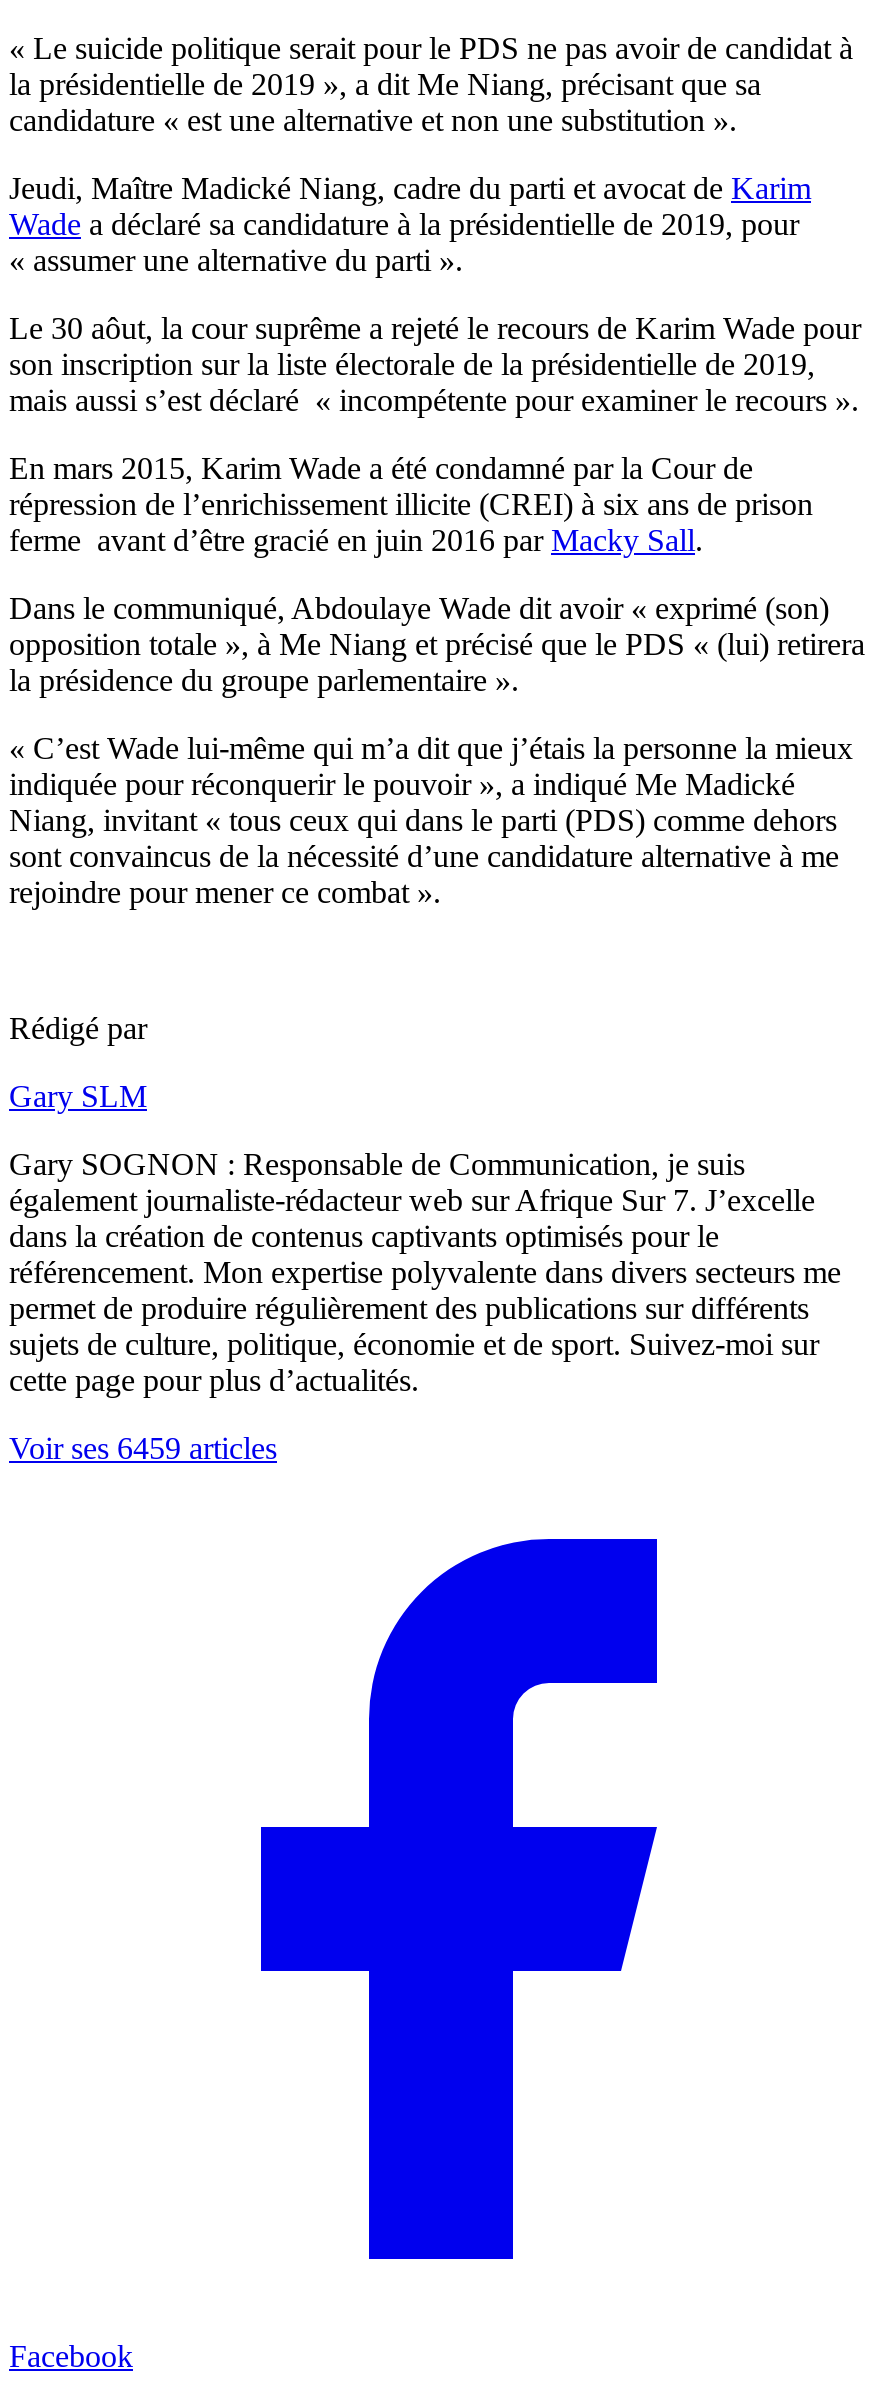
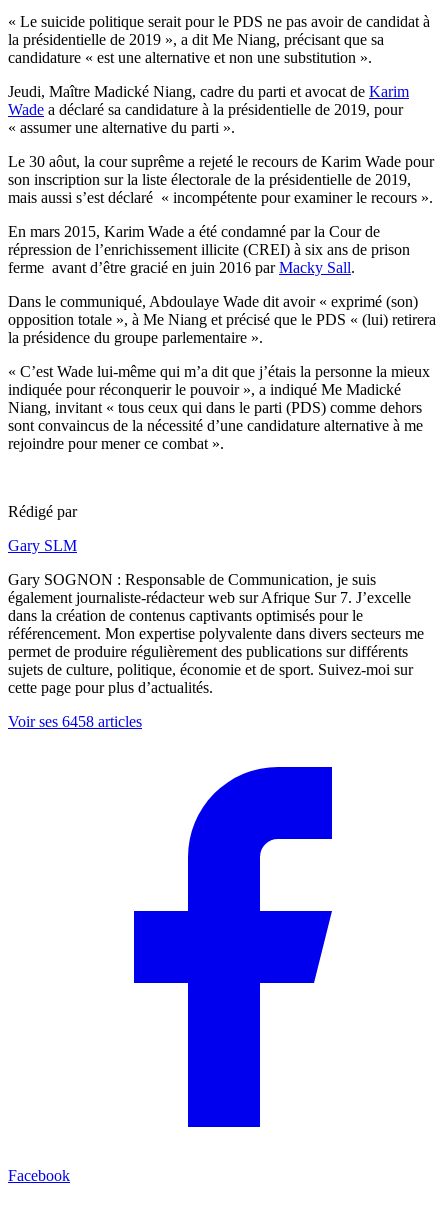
- Voir ses 6459 articles
+ Voir ses 6458 articles
